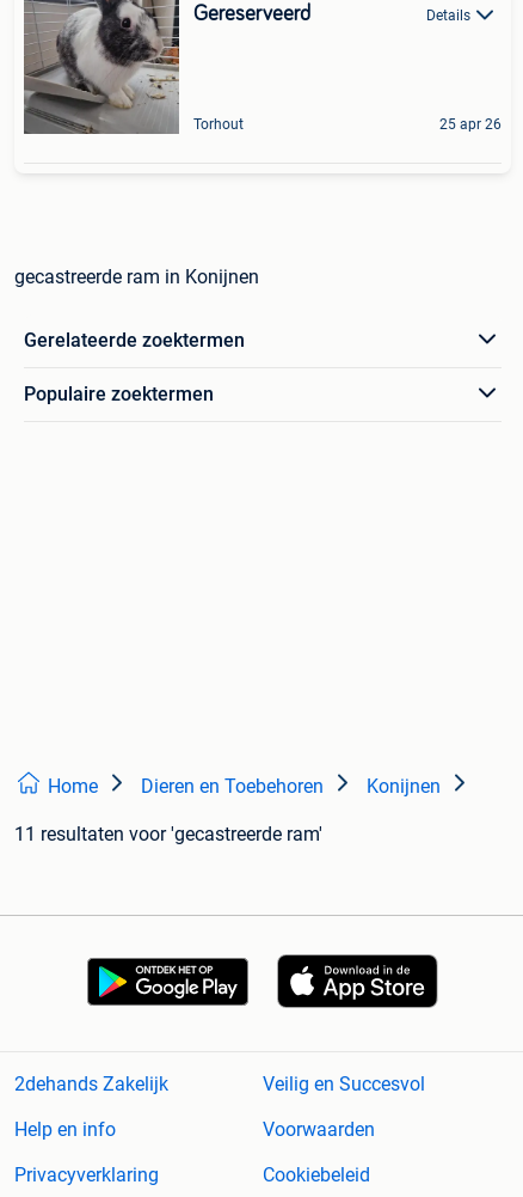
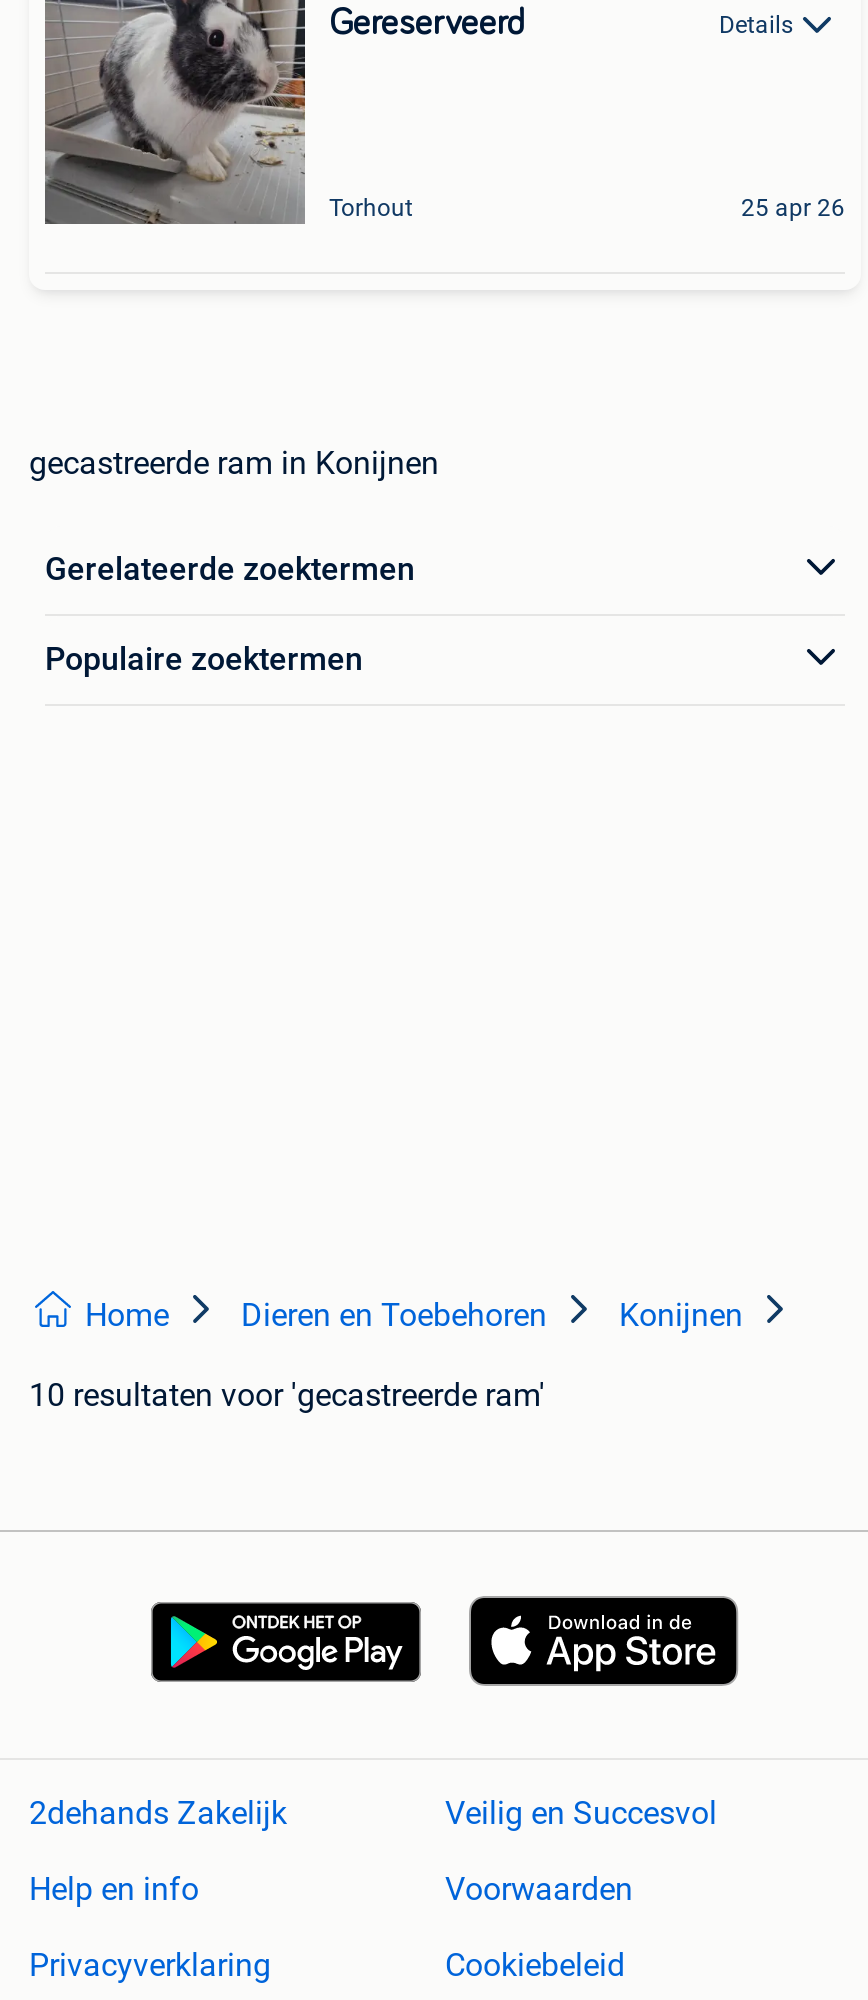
- 11 resultaten voor 'gecastreerde ram'
+ 10 resultaten voor 'gecastreerde ram'
